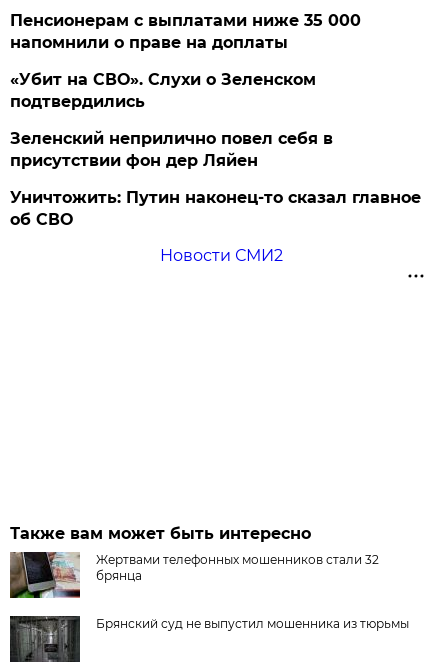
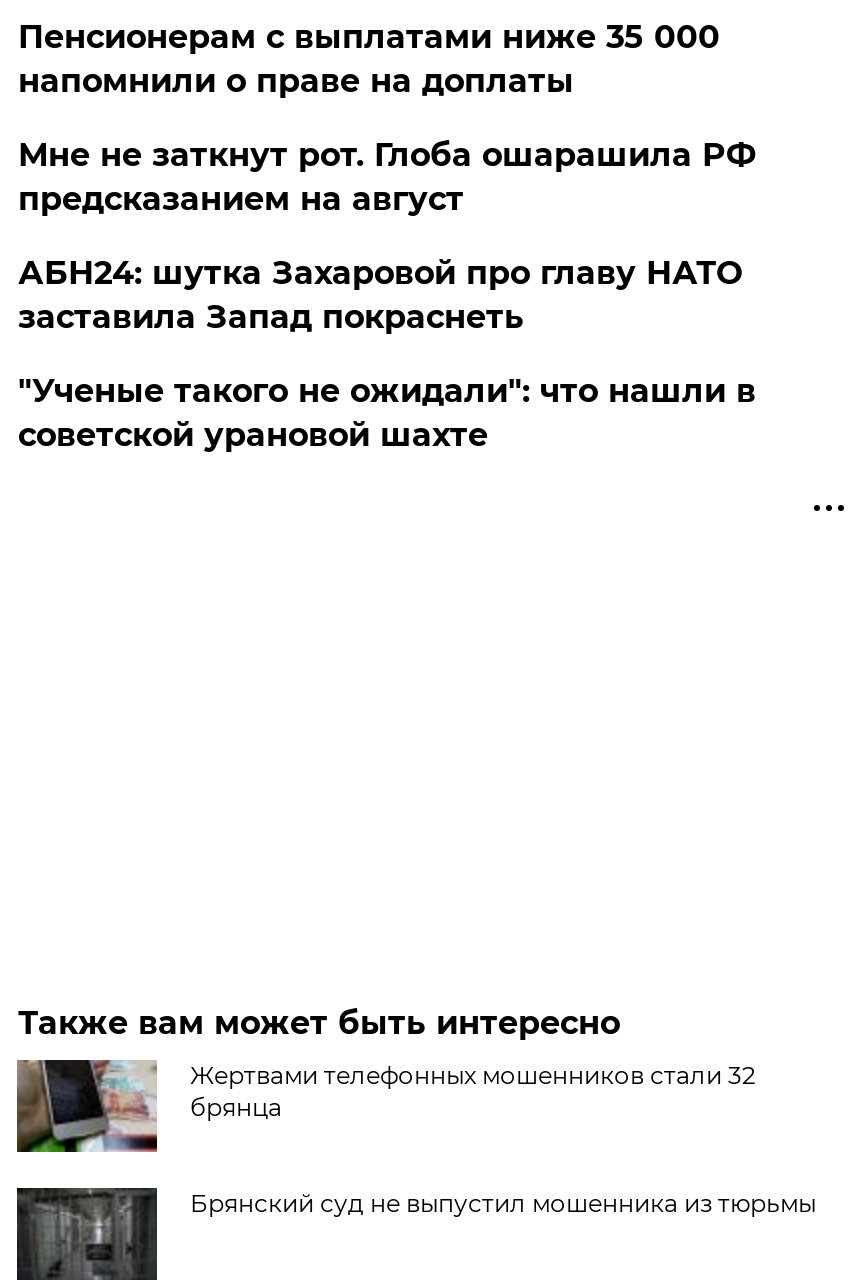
- «Убит на СВО». Слухи о Зеленском
- подтвердились
- Зеленский неприлично повел cебя в
- присутствии фон дер Ляйен
- Уничтожить: Путин наконец-то сказал главное
- об СВО
- Новости СМИ2
+ Мне не заткнут рот. Глоба ошарашила РФ
+ предсказанием на август
+ АБН24: шутка Захаровой про главу НАТО
+ заставила Запад покраснеть
+ "Ученые такого не ожидали": что нашли в
+ советской урановой шахте
